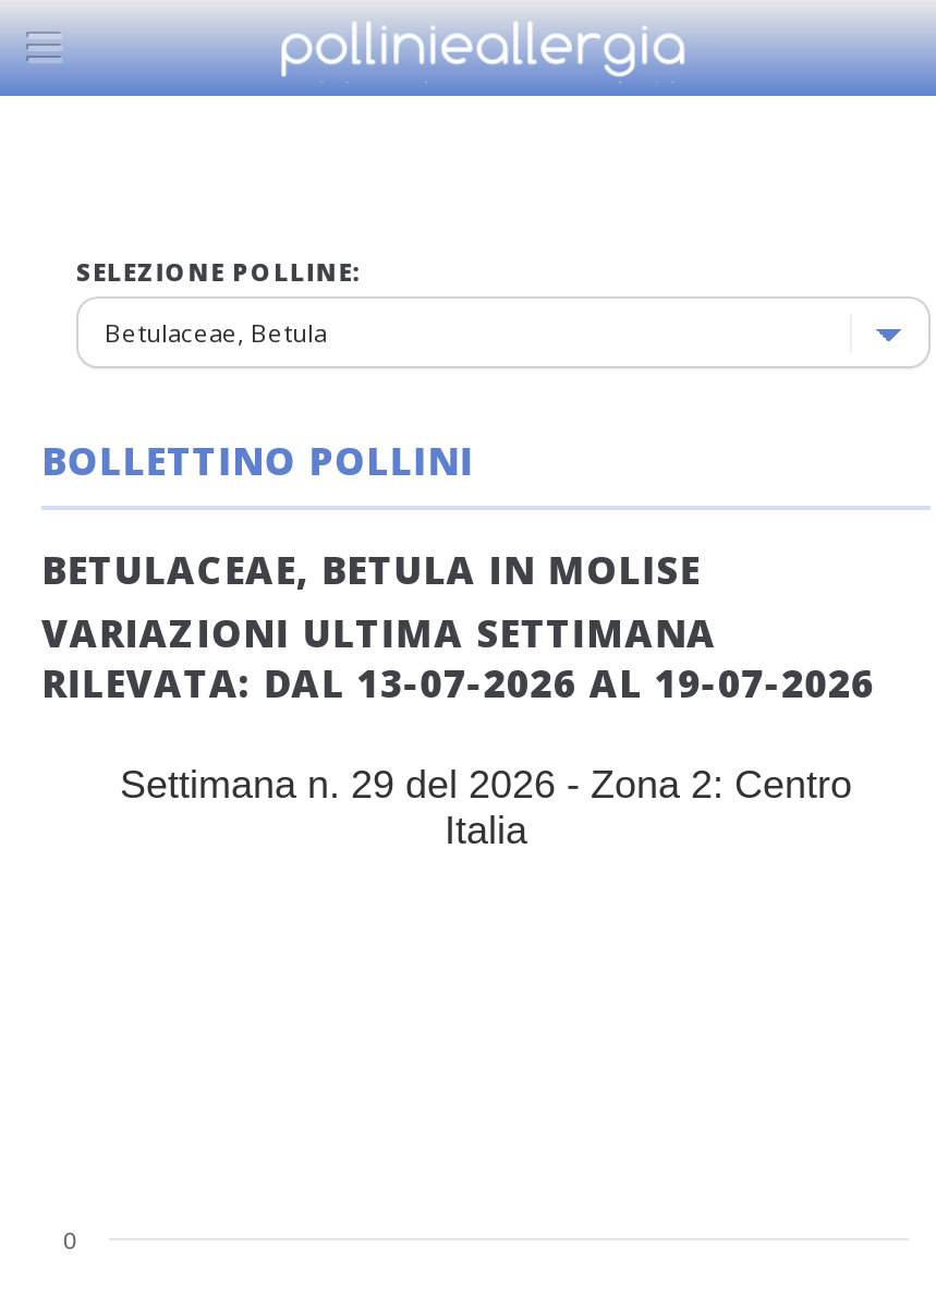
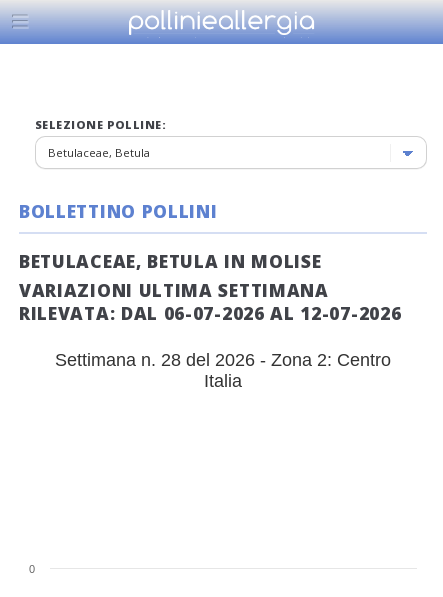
- RILEVATA: DAL 13-07-2026 AL 19-07-2026
+ RILEVATA: DAL 06-07-2026 AL 12-07-2026

- Settimana n. 29 del 2026 - Zona 2: Centro
+ Settimana n. 28 del 2026 - Zona 2: Centro
